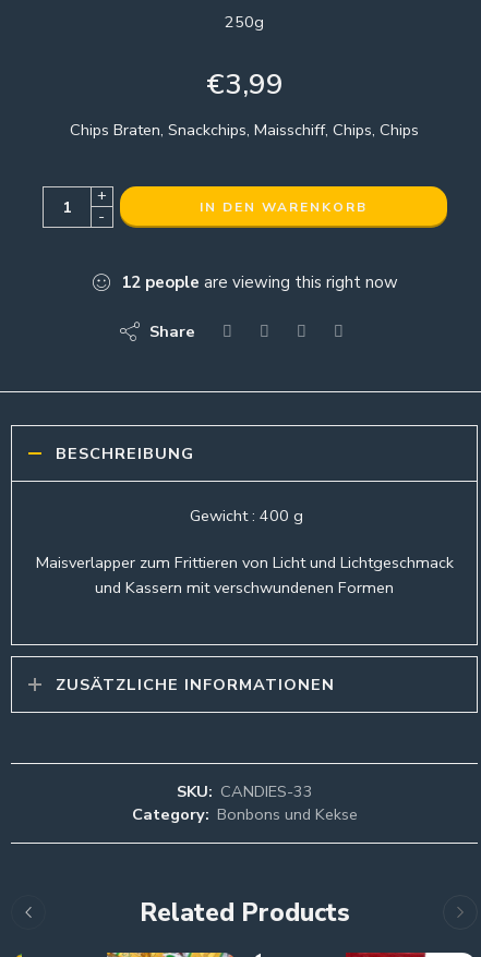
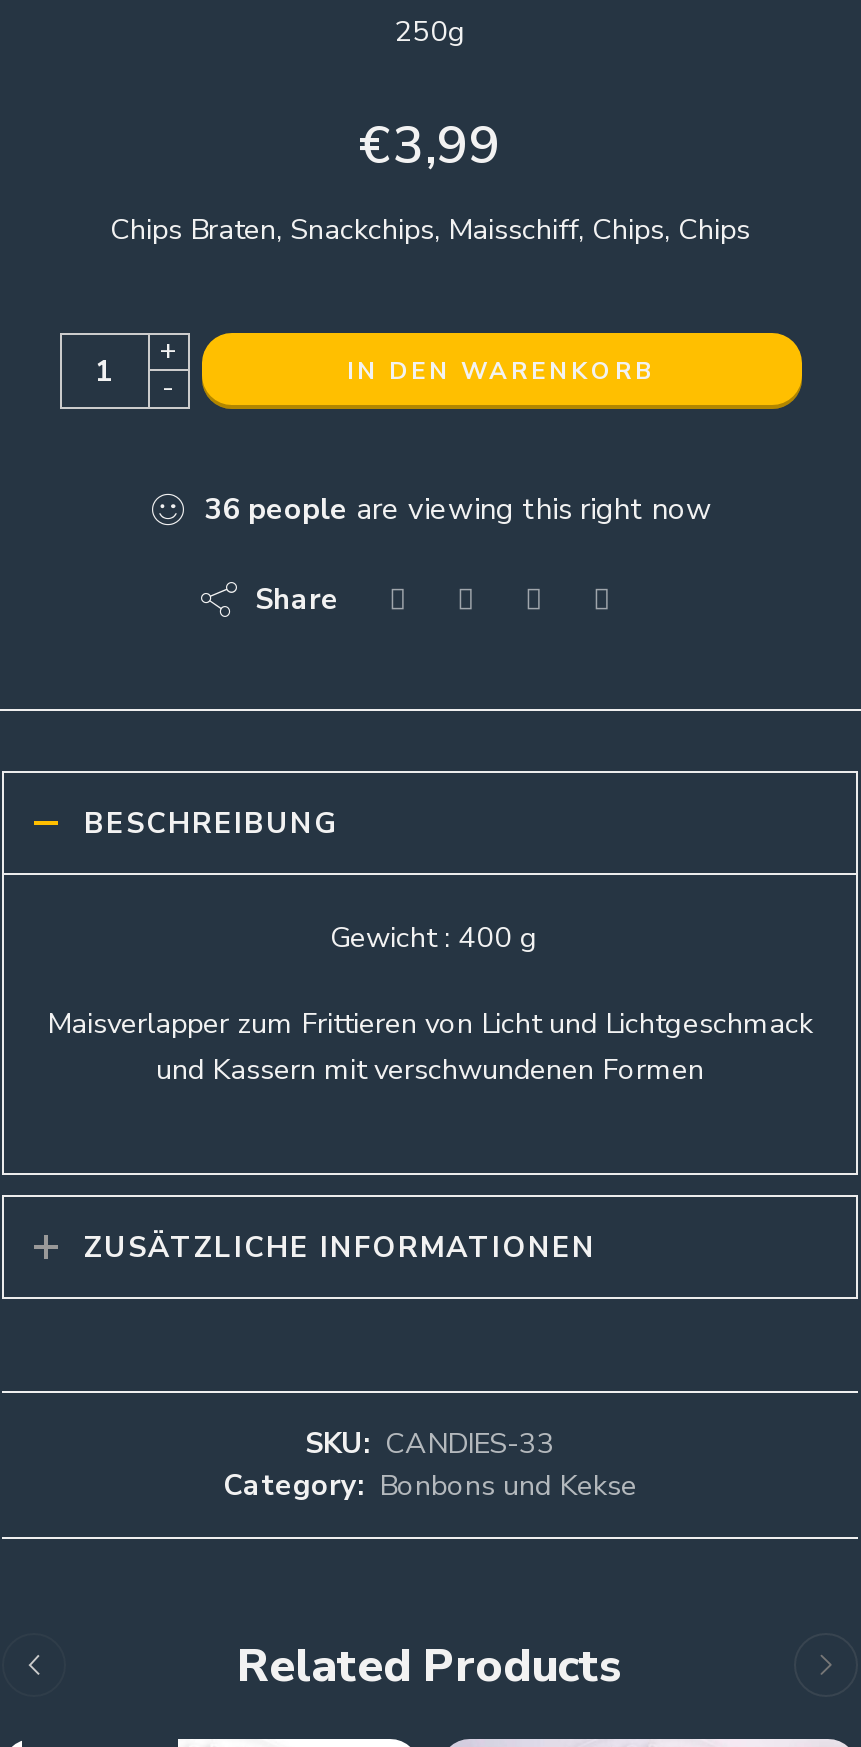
- 12 people are viewing this right now
+ 36 people are viewing this right now
